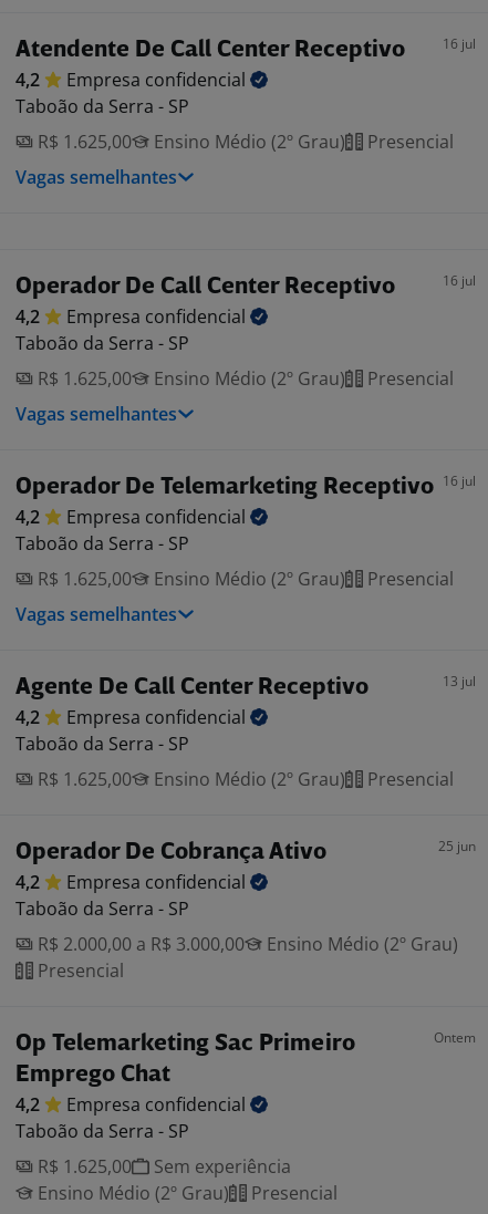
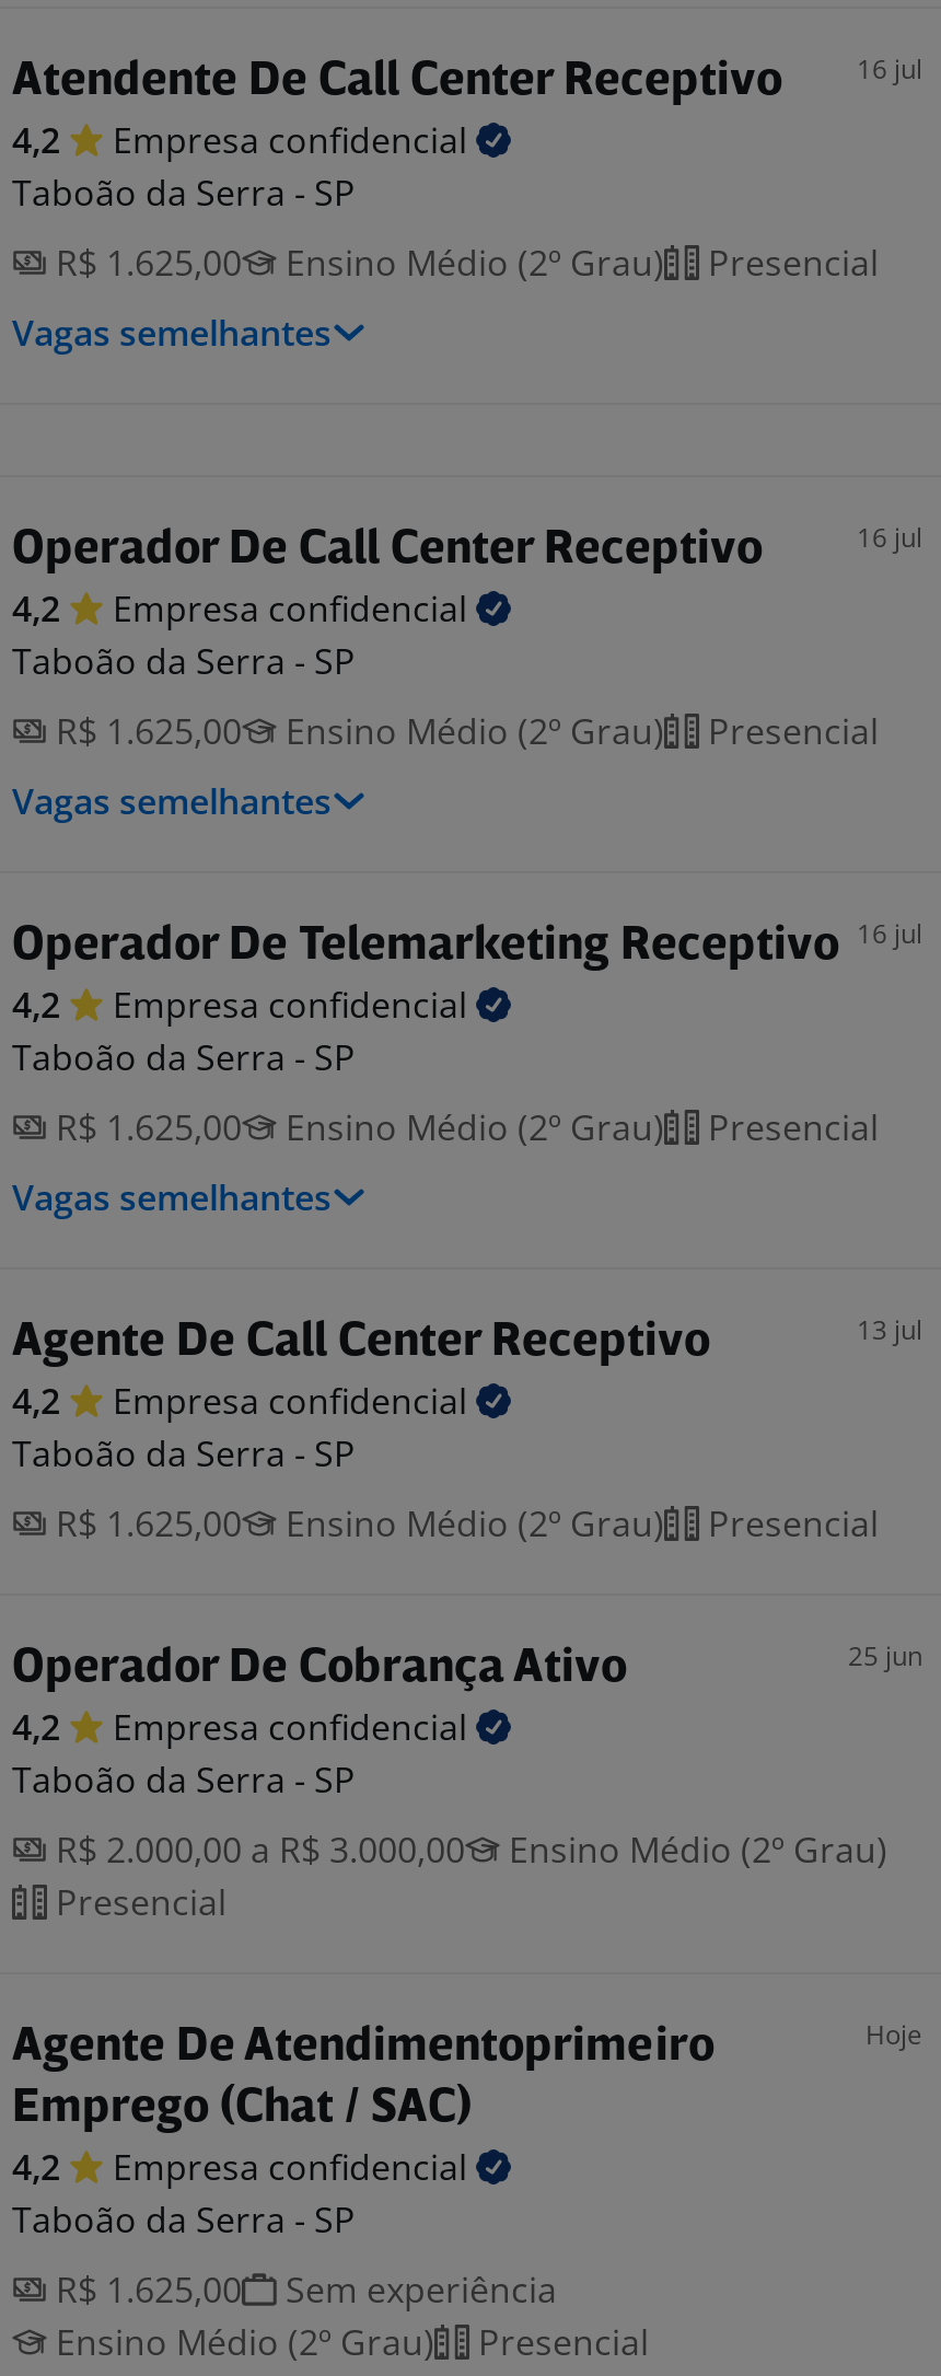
- Op Telemarketing Sac Primeiro
- Emprego Chat
+ Agente De Atendimentoprimeiro
+ Emprego (Chat / SAC)

- Ontem
+ Hoje
